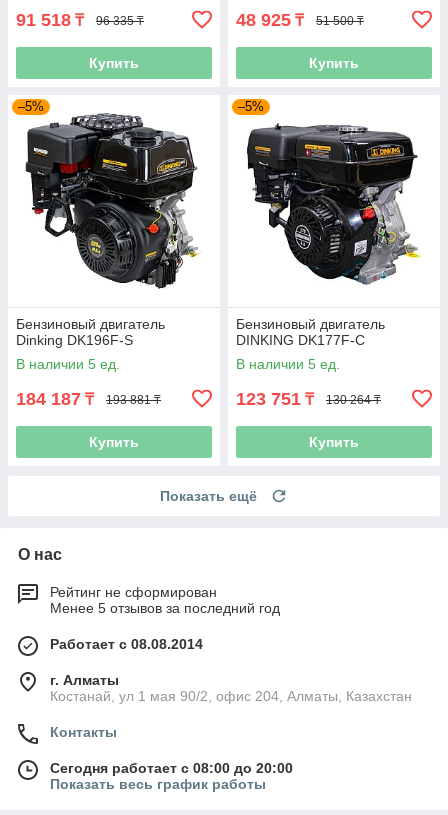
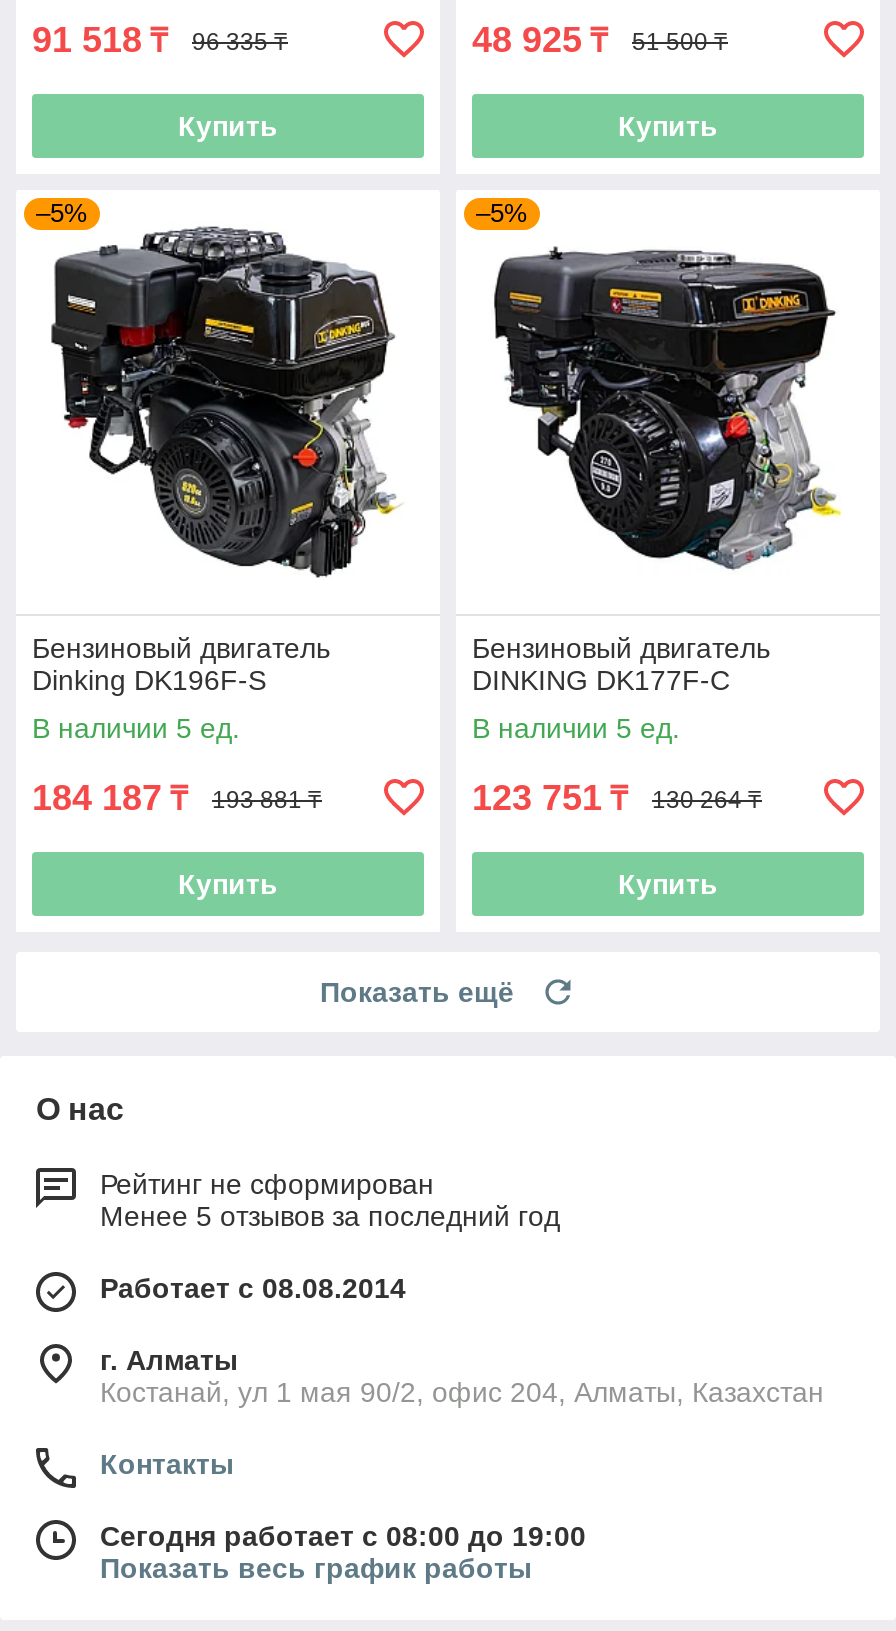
- Сегодня работает с 08:00 до 20:00
+ Сегодня работает с 08:00 до 19:00
